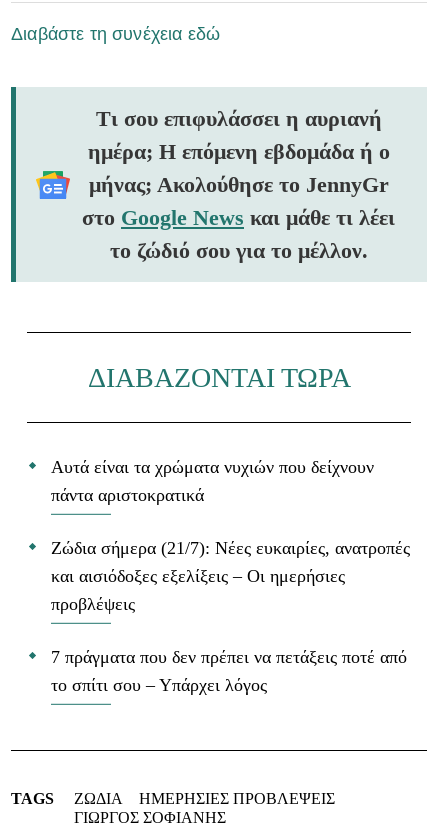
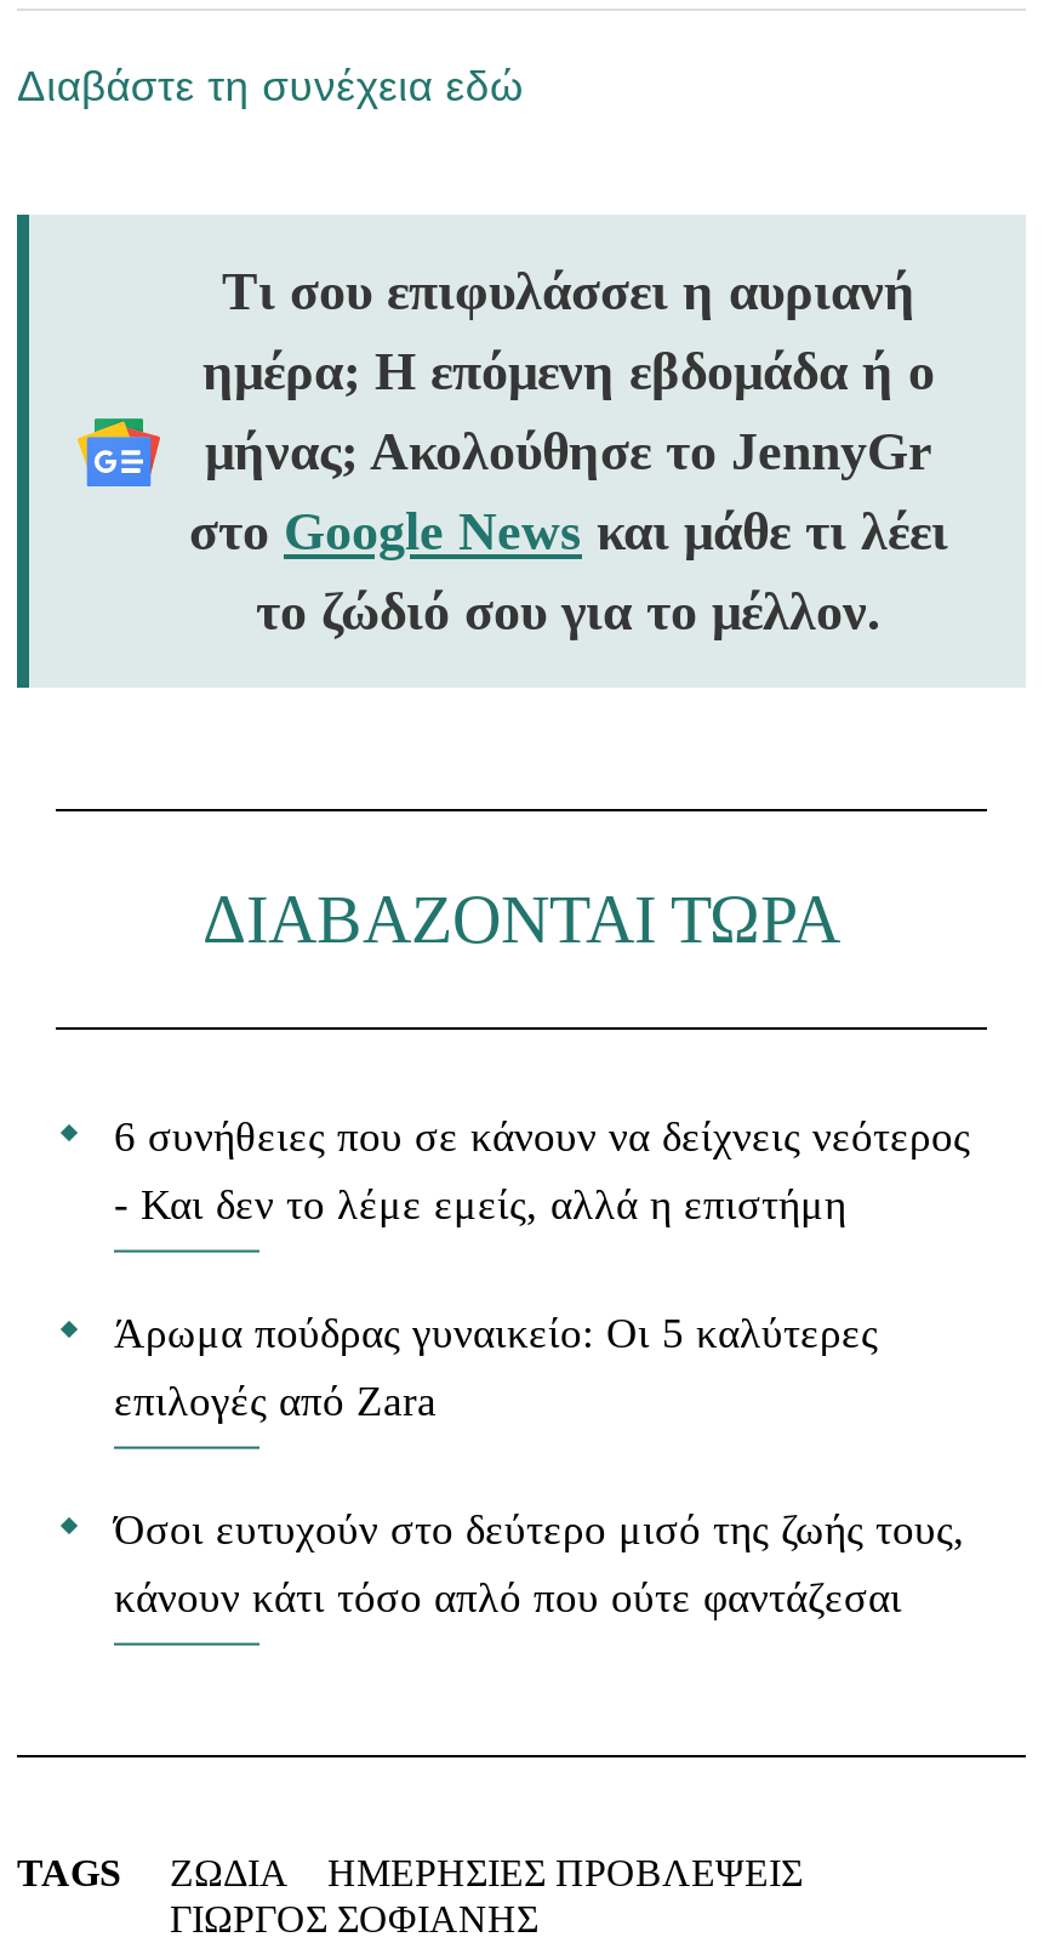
- Αυτά είναι τα χρώματα νυχιών που δείχνουν
- πάντα αριστοκρατικά
+ 6 συνήθειες που σε κάνουν να δείχνεις νεότερος
+ - Και δεν το λέμε εμείς, αλλά η επιστήμη

- Ζώδια σήμερα (21/7): Νέες ευκαιρίες, ανατροπές
- και αισιόδοξες εξελίξεις – Οι ημερήσιες
- προβλέψεις
+ Άρωμα πούδρας γυναικείο: Οι 5 καλύτερες
+ επιλογές από Zara

- 7 πράγματα που δεν πρέπει να πετάξεις ποτέ από
- το σπίτι σου – Υπάρχει λόγος
+ Όσοι ευτυχούν στο δεύτερο μισό της ζωής τους,
+ κάνουν κάτι τόσο απλό που ούτε φαντάζεσαι
